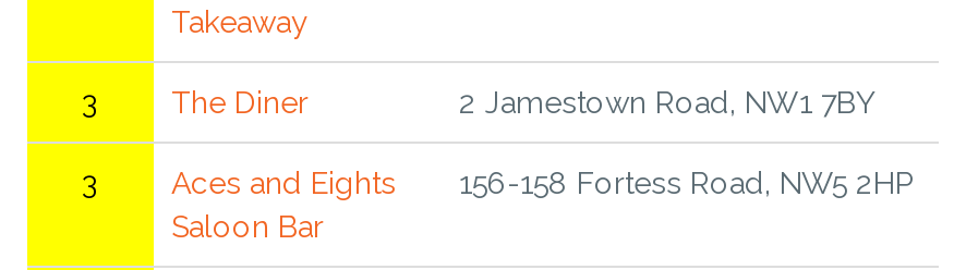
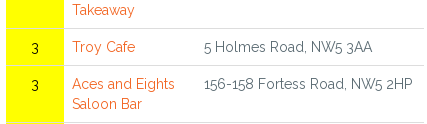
- The Diner
- 2 Jamestown Road, NW1 7BY
+ Troy Cafe
+ 5 Holmes Road, NW5 3AA
